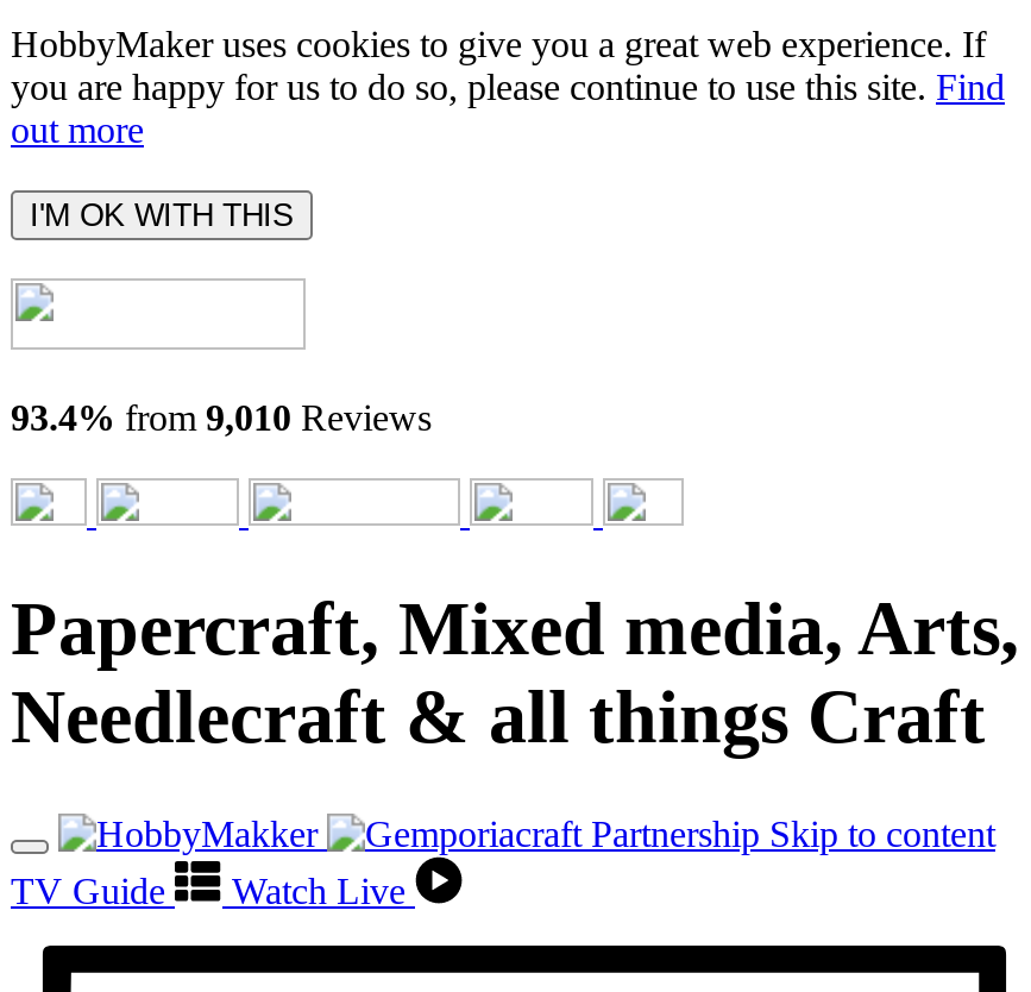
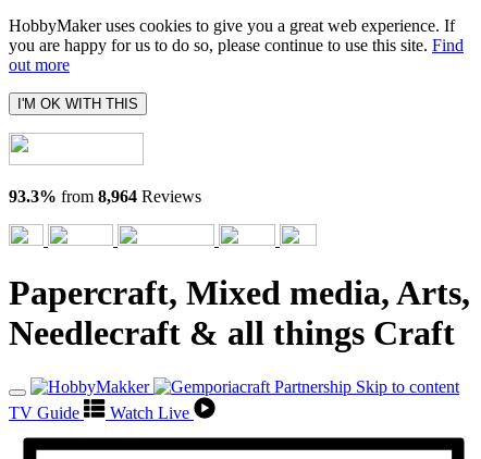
- 93.4% from 9,010 Reviews
+ 93.3% from 8,964 Reviews
